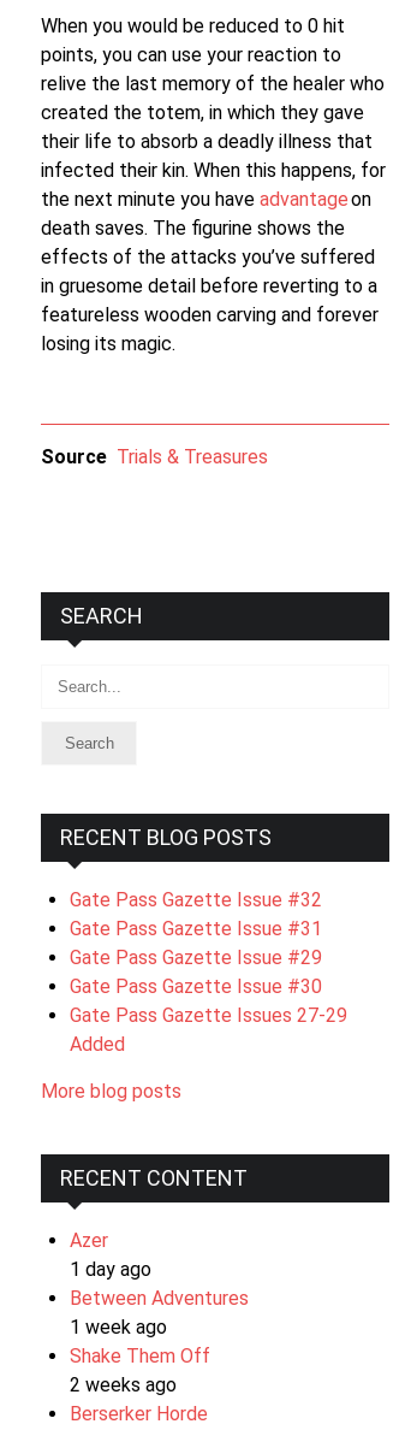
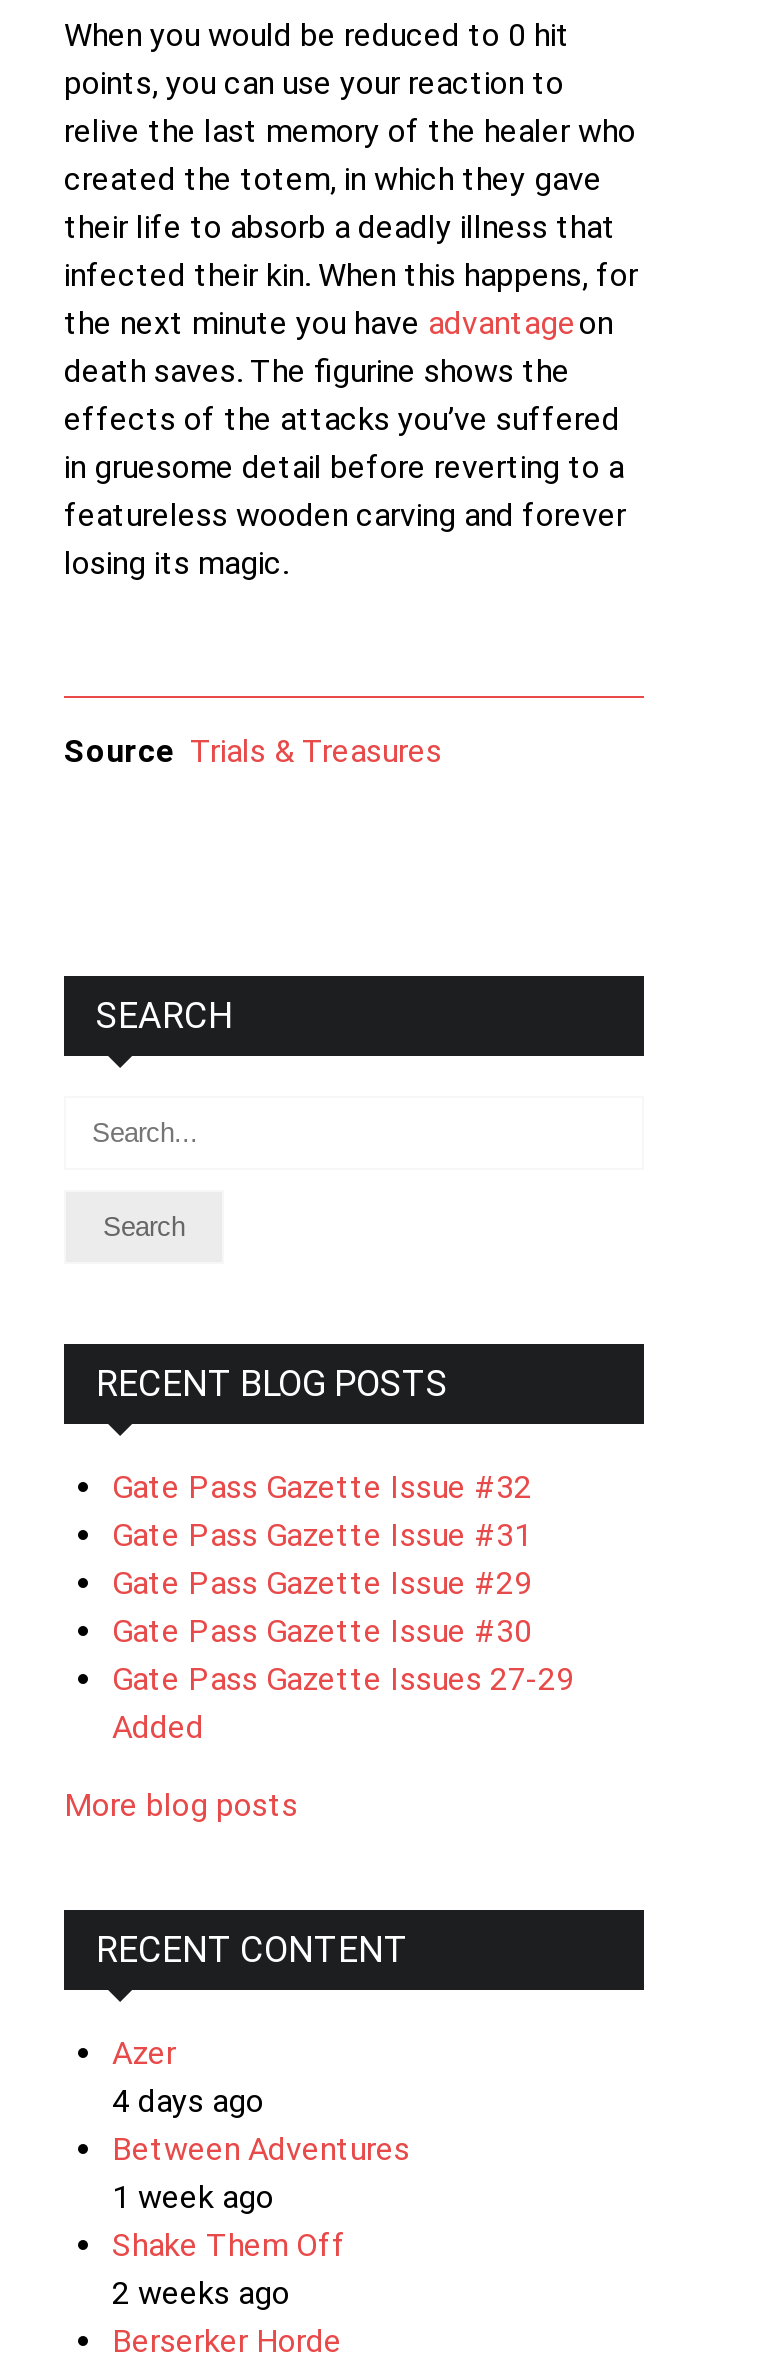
- 1 day ago
+ 4 days ago
